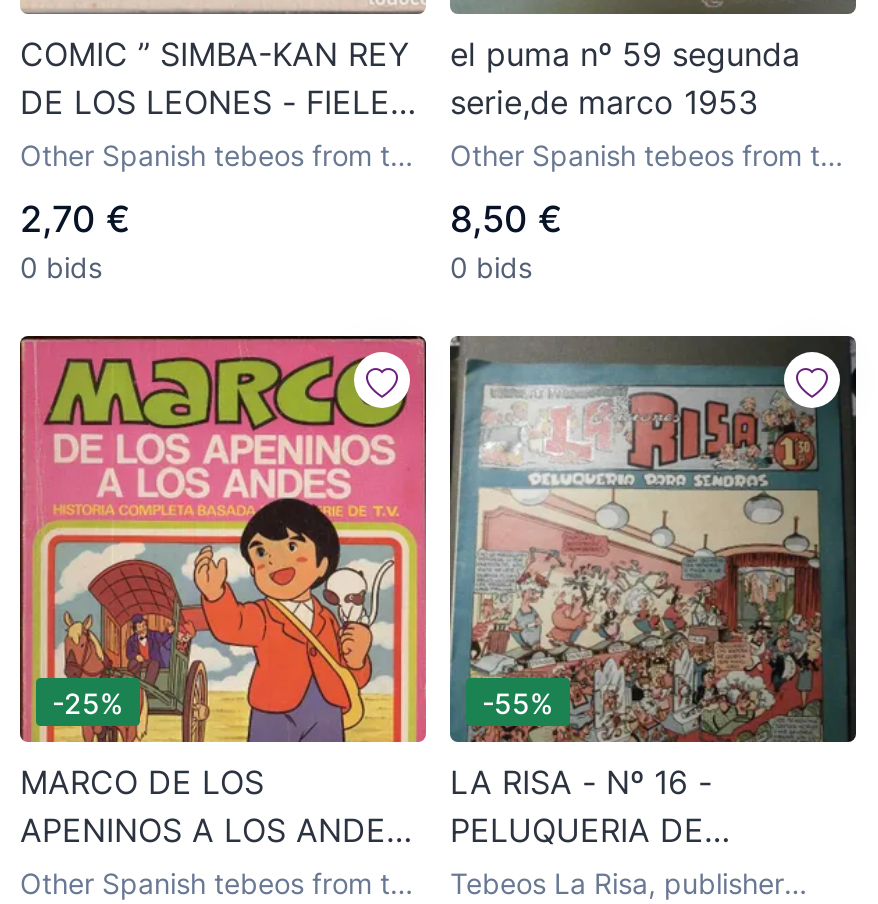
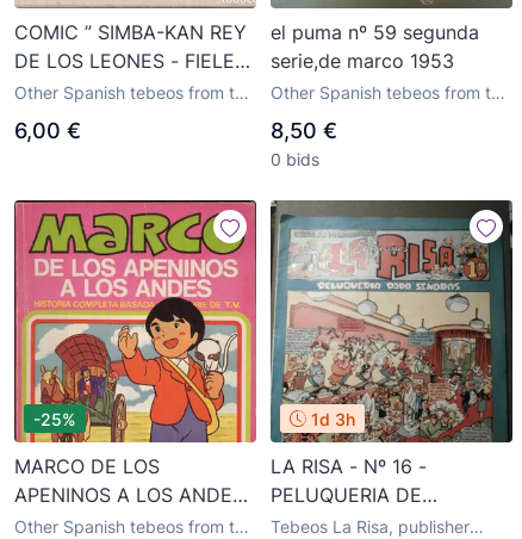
- 2,70 €
- 0 bids
+ 6,00 €

- -55%
+ 1d 3h
